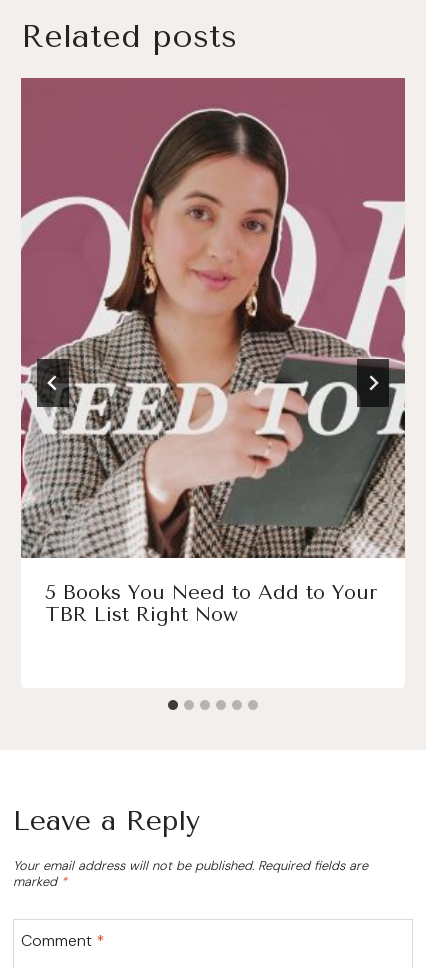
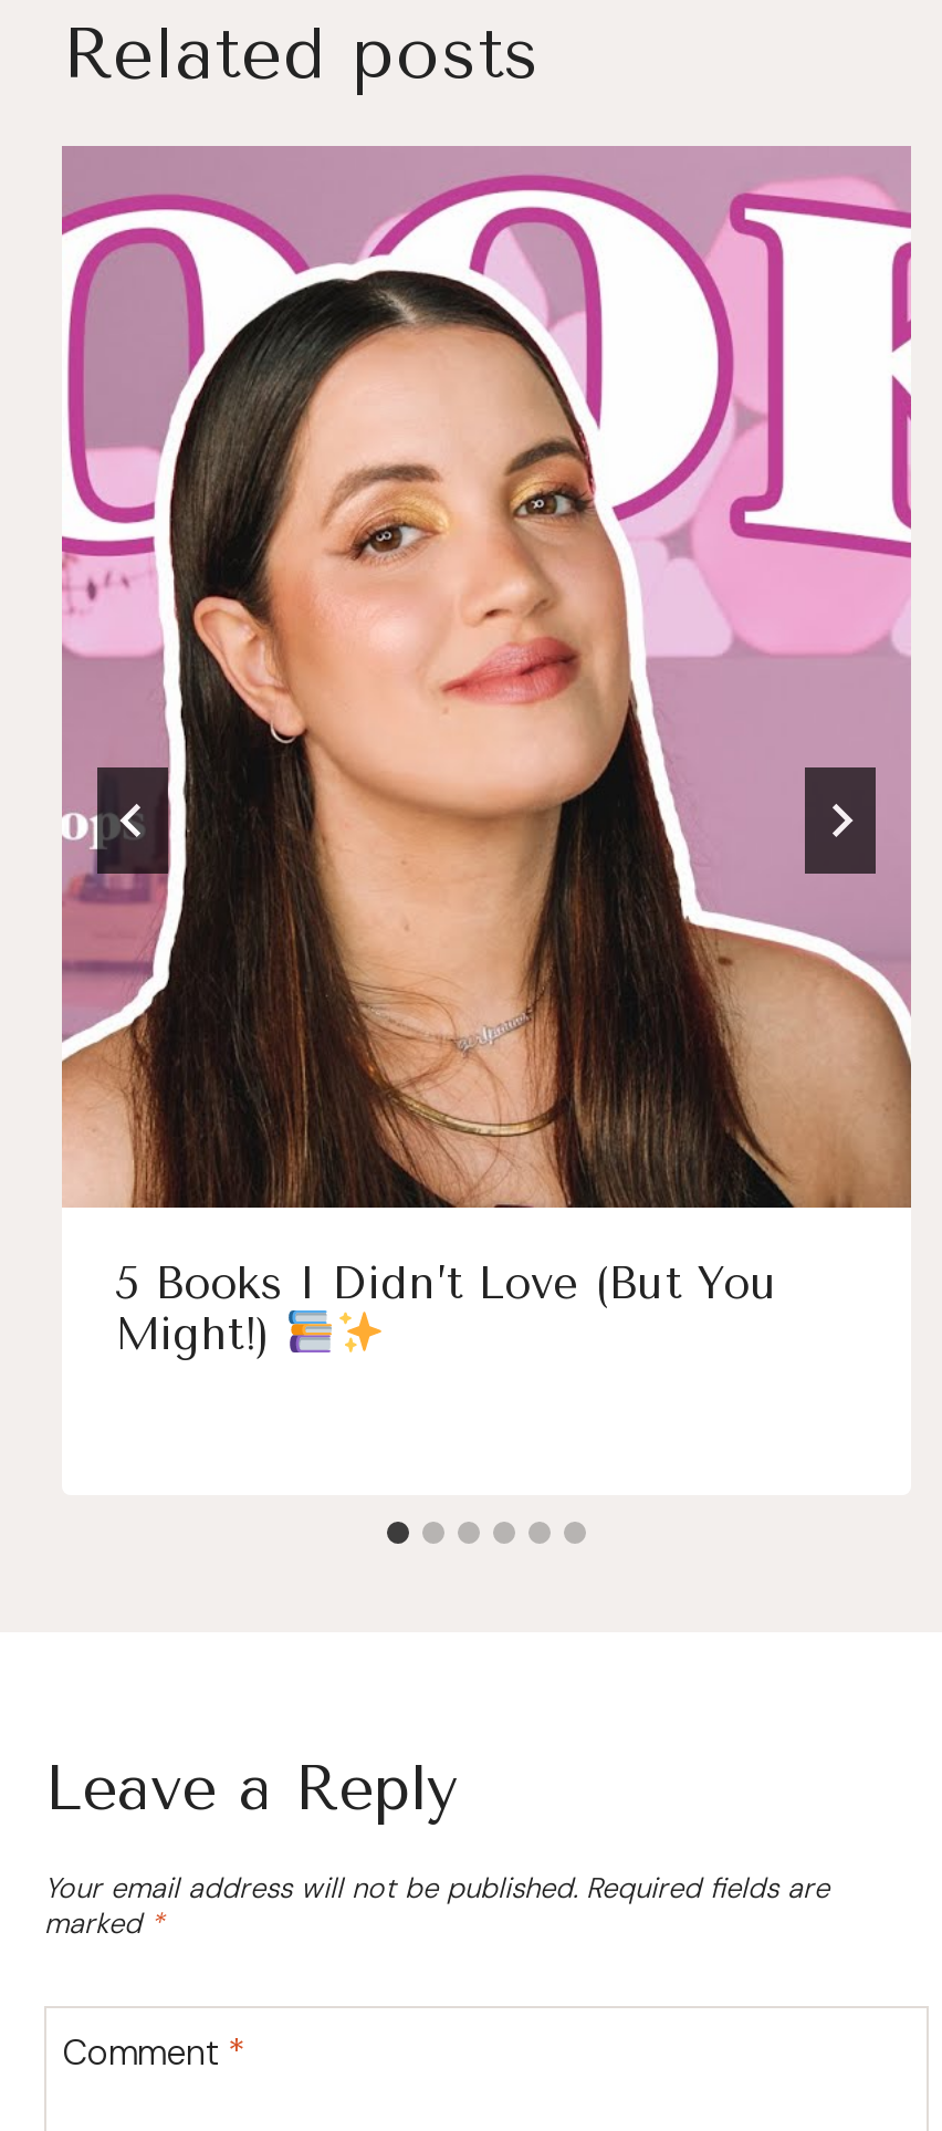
- [image]
- 5 Books You Need to Add to Your
- TBR List Right Now
+ [image]
+ 5 Books I Didn’t Love (But You
+ Might!)
